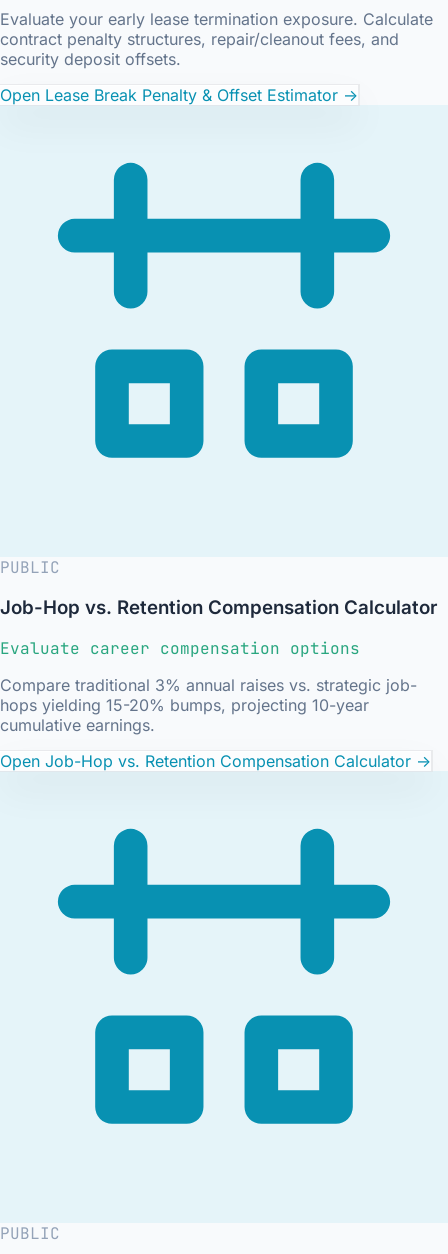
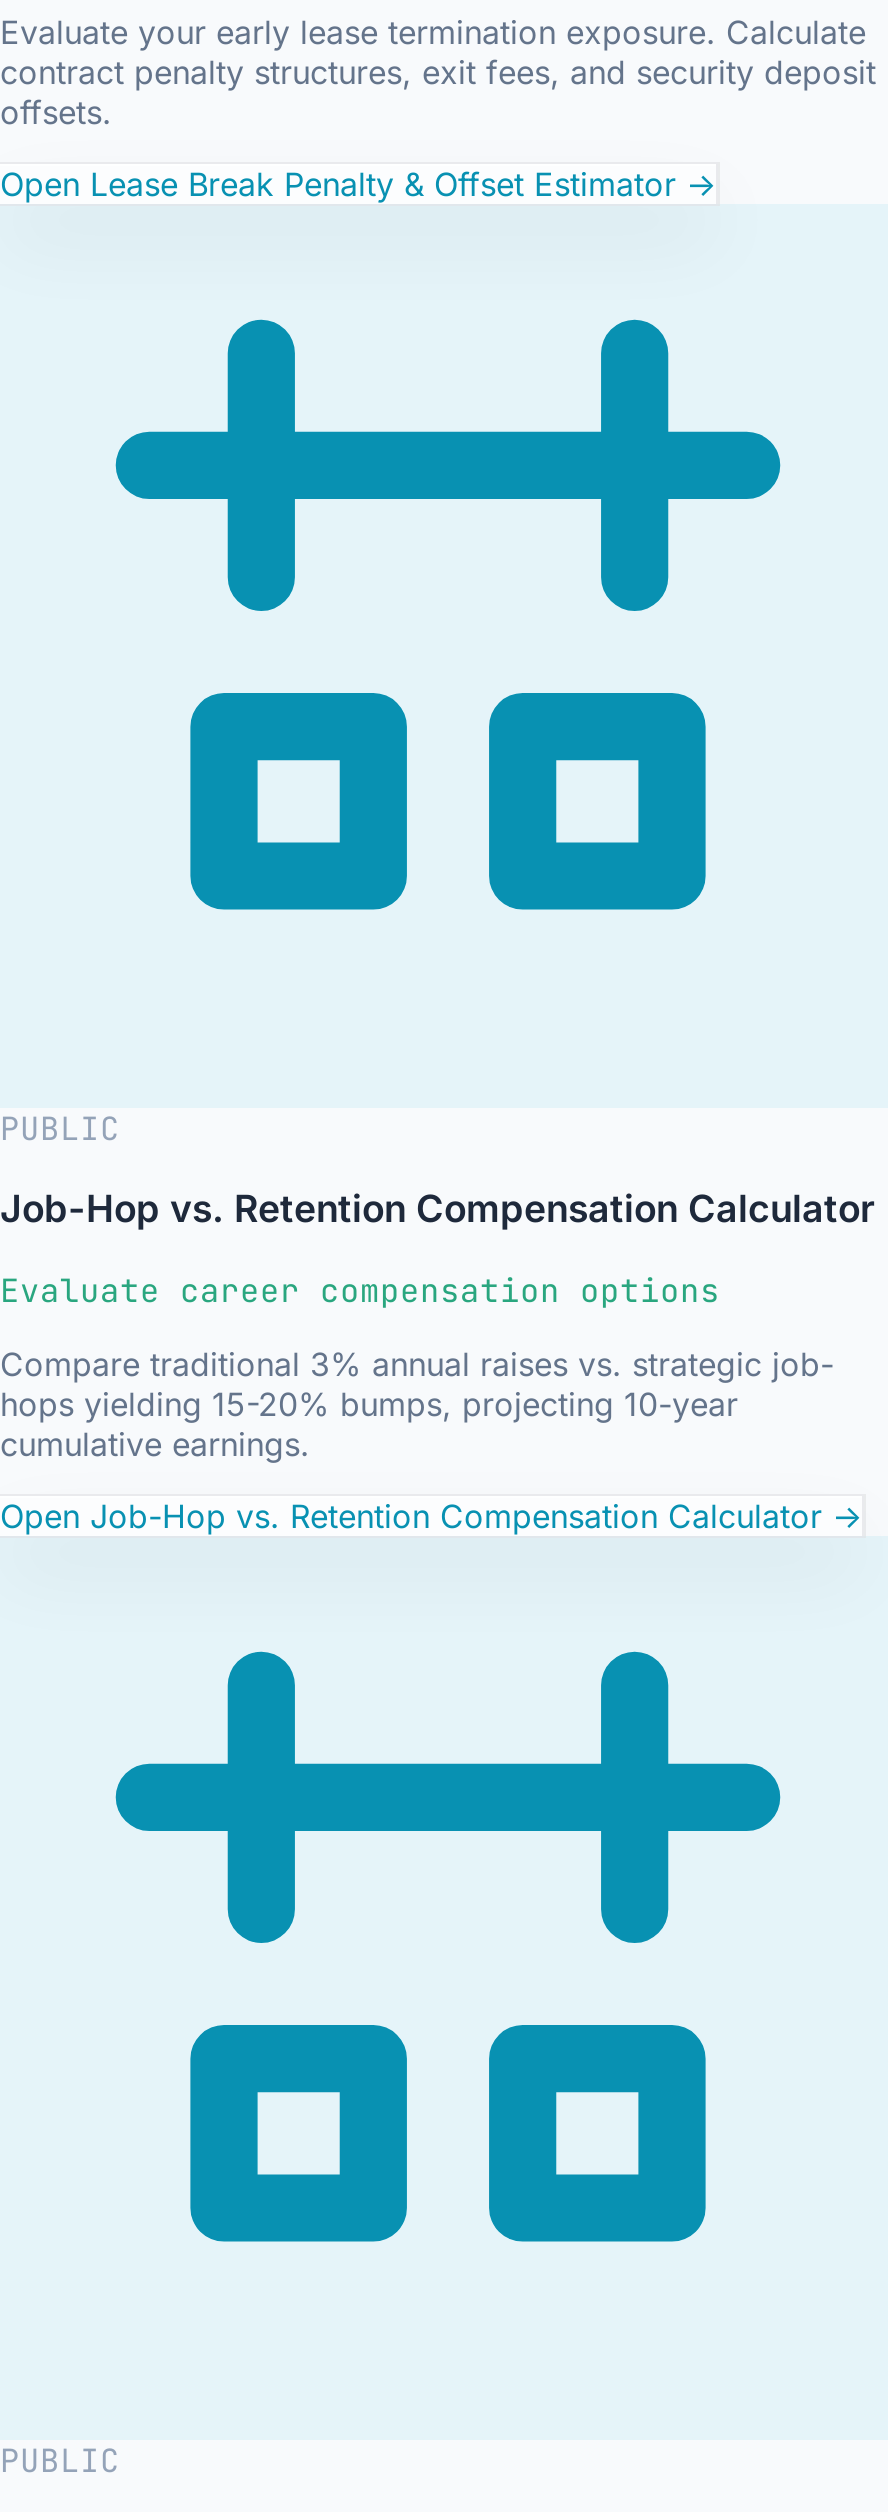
- contract penalty structures, repair/cleanout fees, and
- security deposit offsets.
+ contract penalty structures, exit fees, and security deposit
+ offsets.
